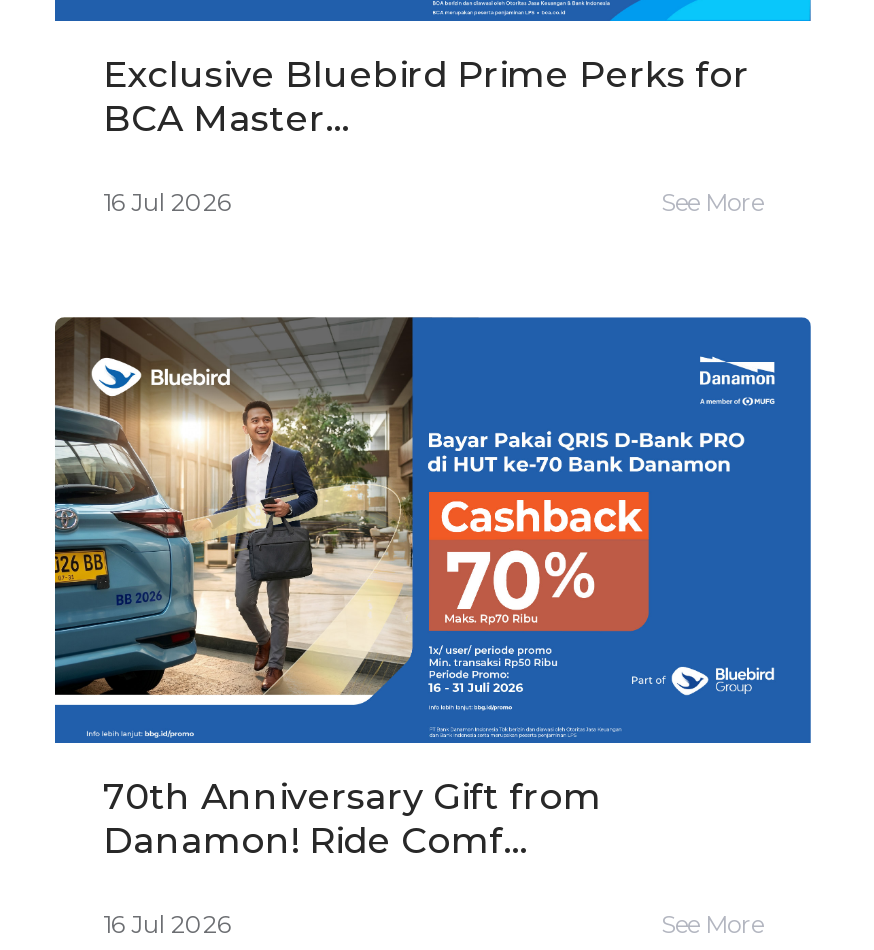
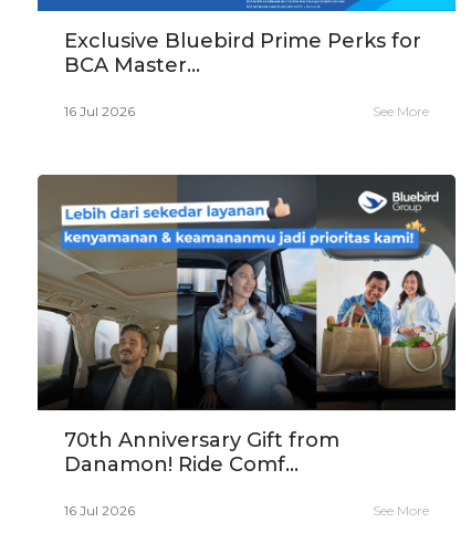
- [image]
+ [image]
